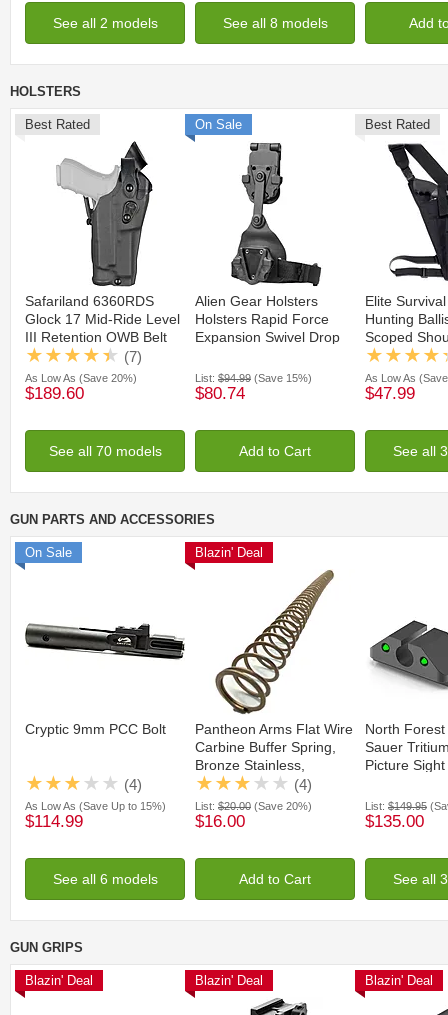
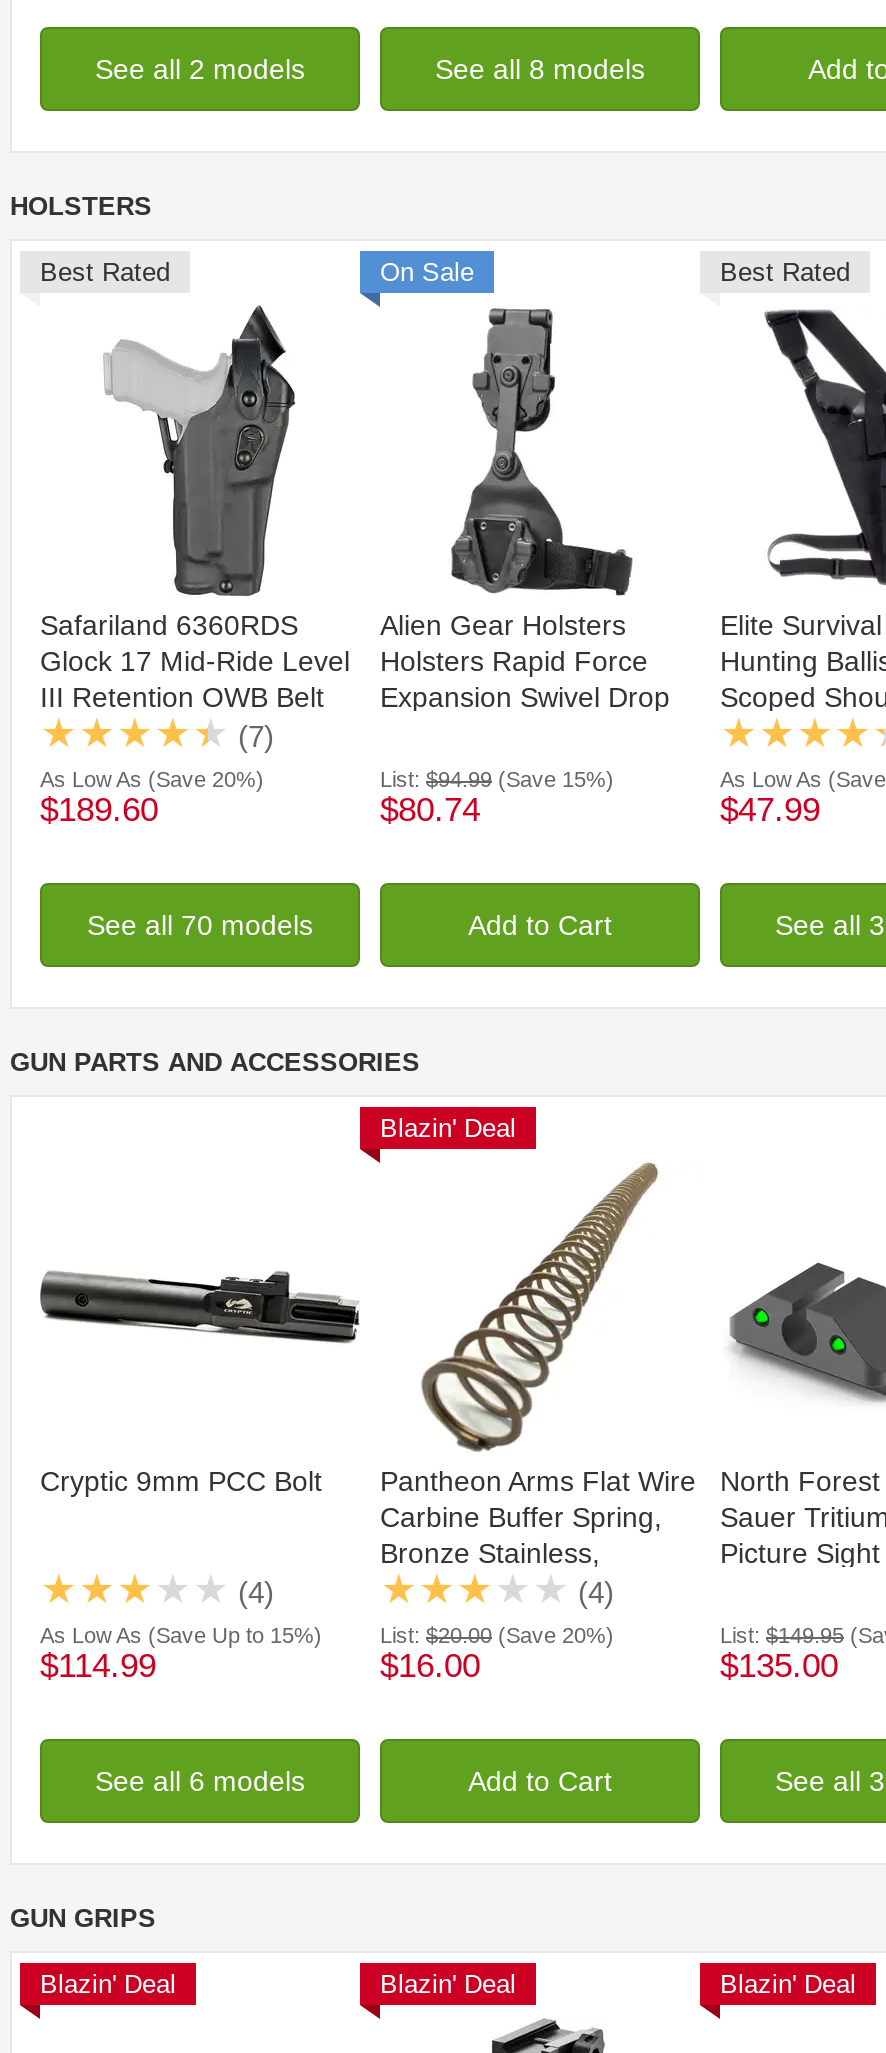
- On Sale
